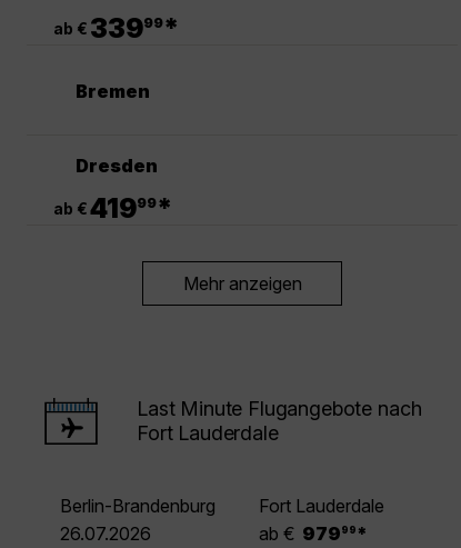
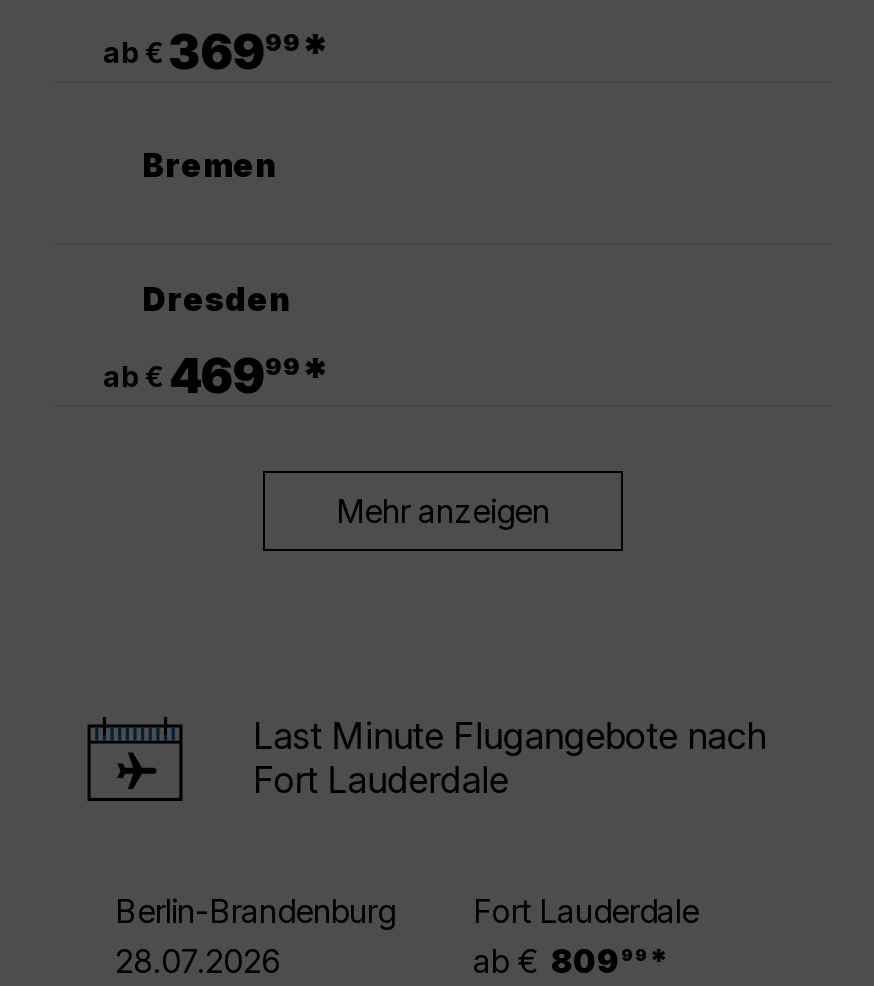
- ab € 339
+ ab € 369

- ab € 419
+ ab € 469

- 26.07.2026
+ 28.07.2026

- ab € 979 99*
+ ab € 809 99*
